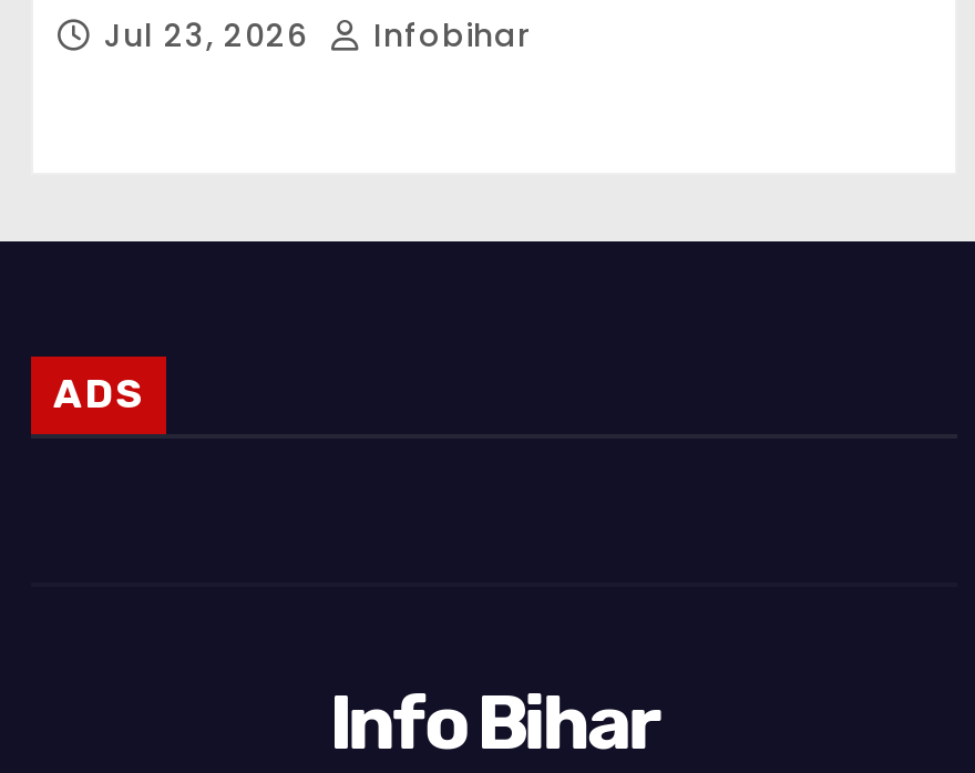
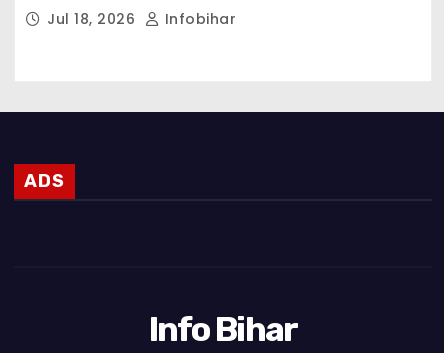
- Jul 23, 2026 Infobihar
+ Jul 18, 2026 Infobihar
